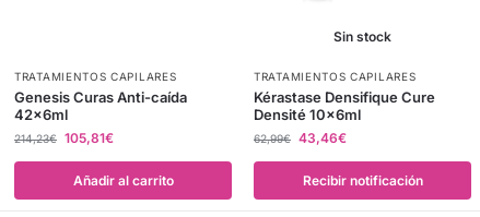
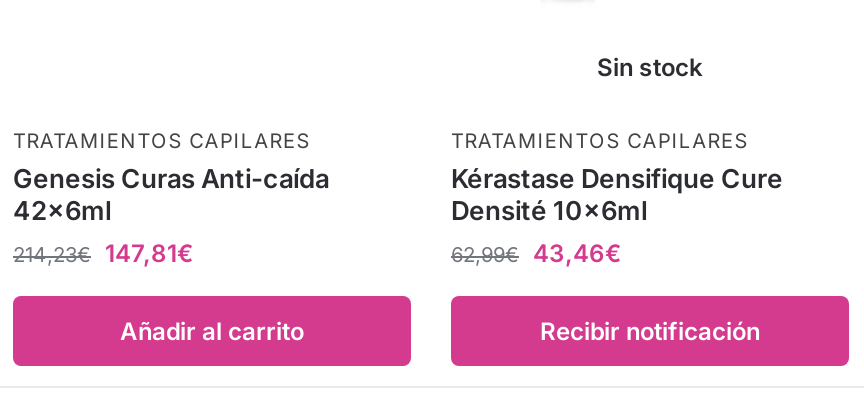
- 214,23€ 105,81€
+ 214,23€ 147,81€
